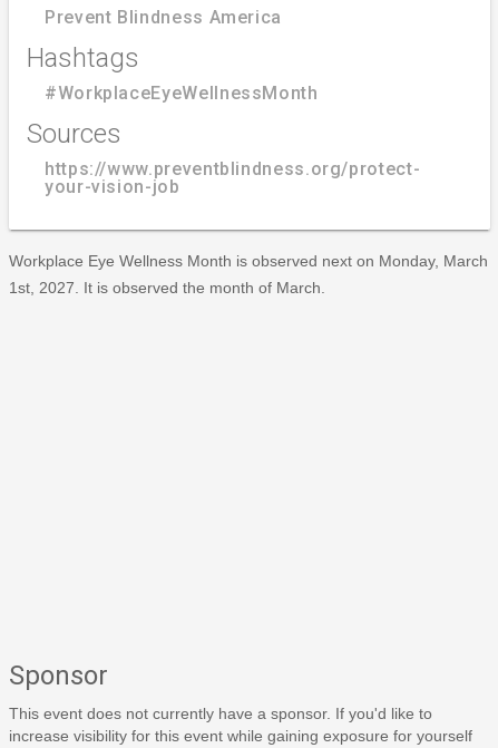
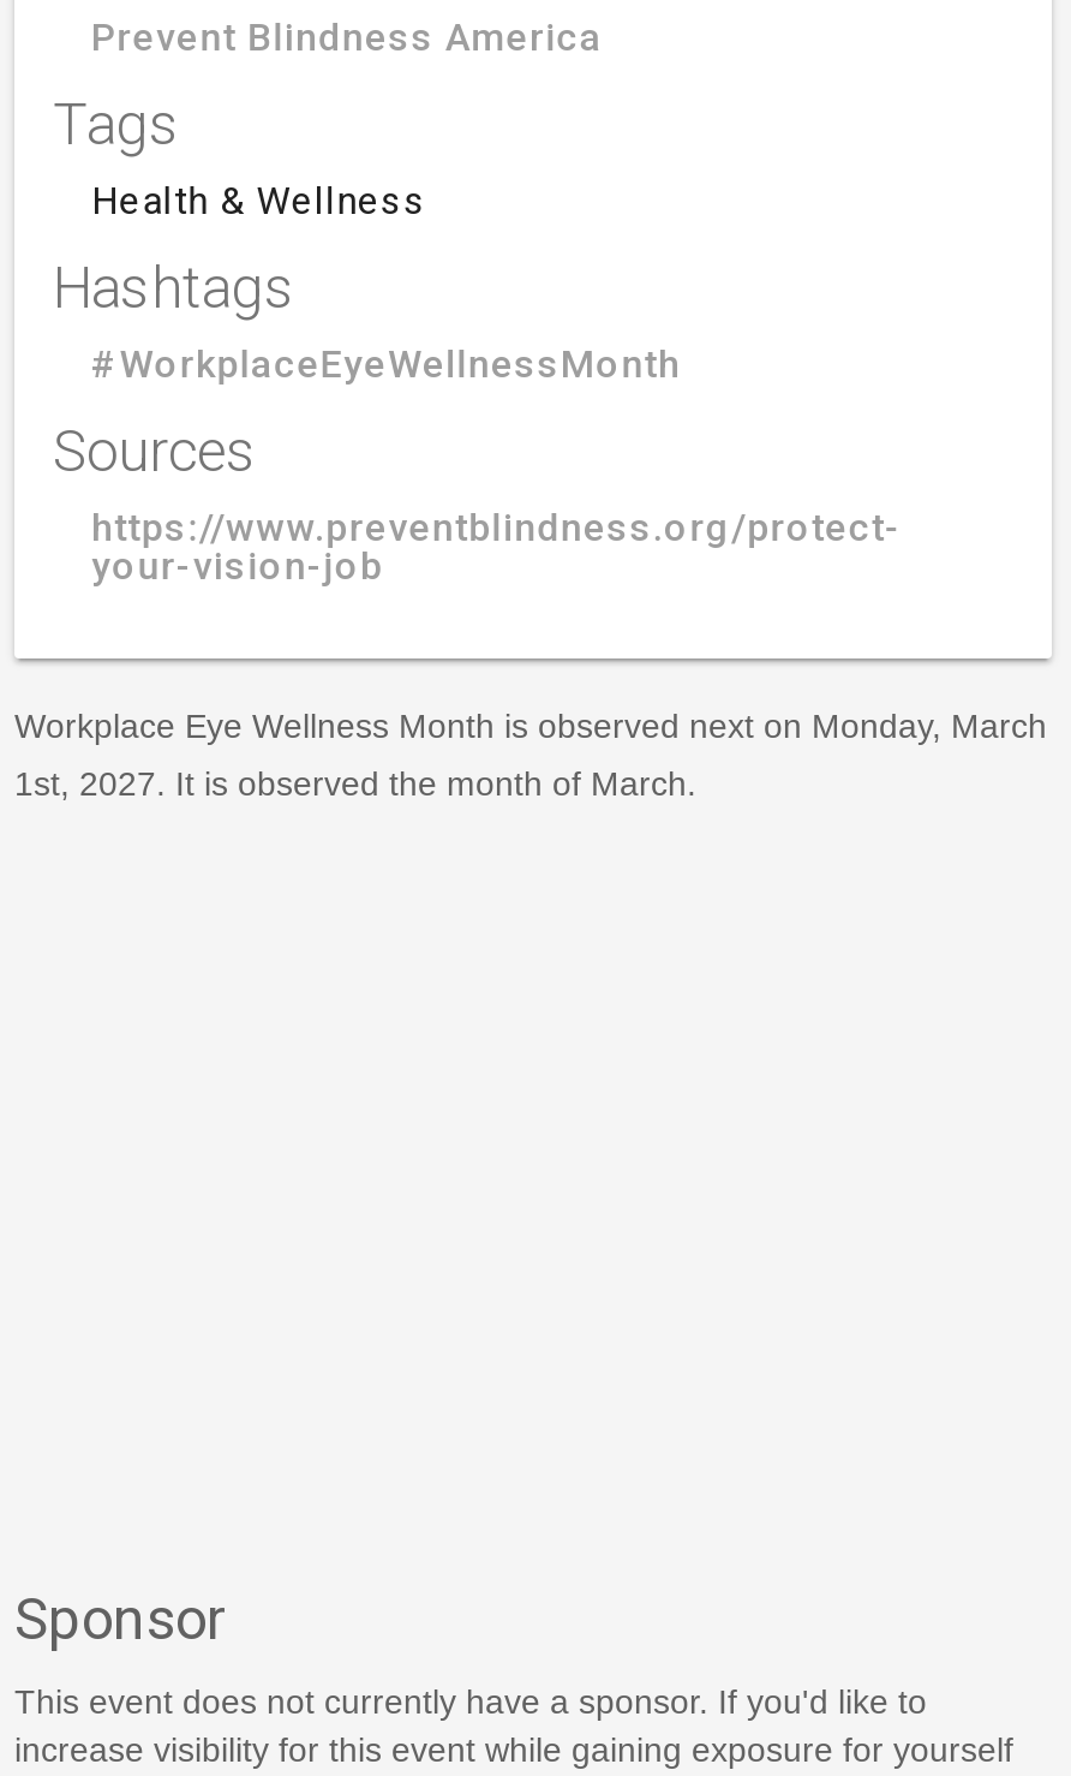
+ Tags
+ Health & Wellness
